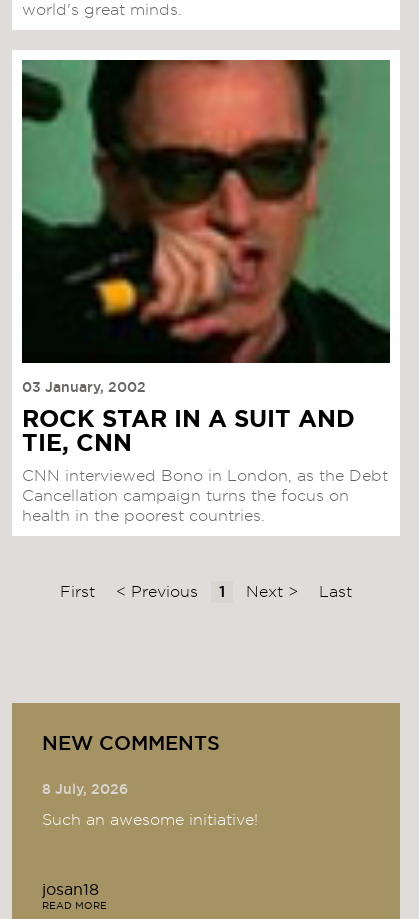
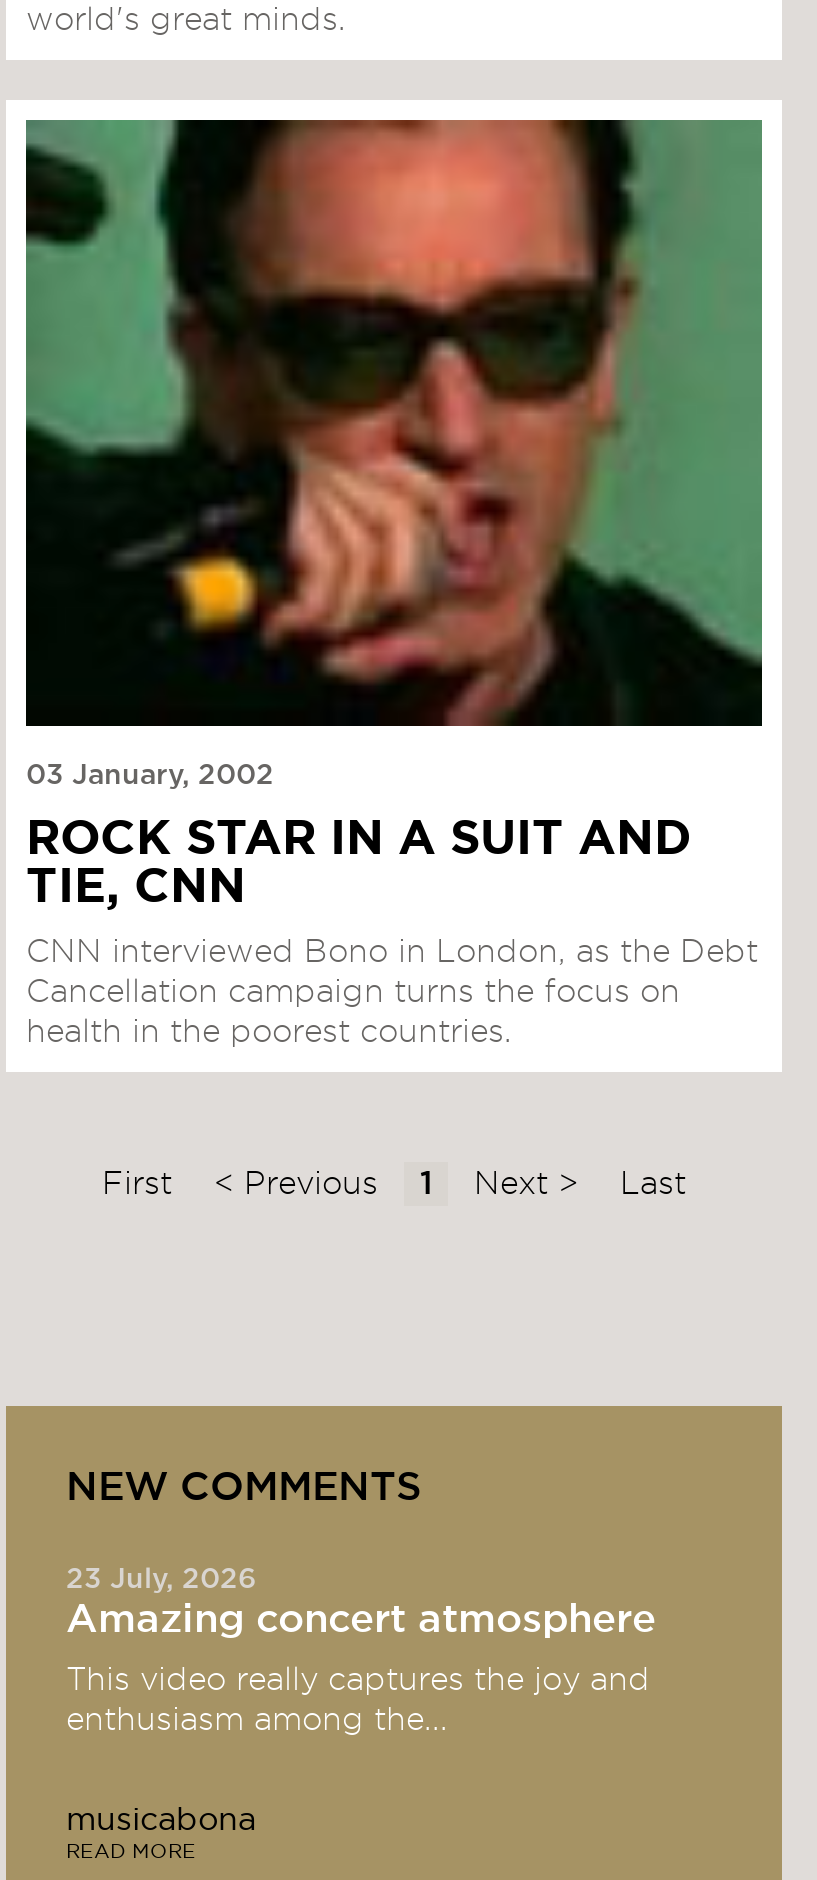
- 8 July, 2026
+ 23 July, 2026
+ Amazing concert atmosphere

- Such an awesome initiative!
+ This video really captures the joy and
+ enthusiasm among the...

- josan18
+ musicabona
